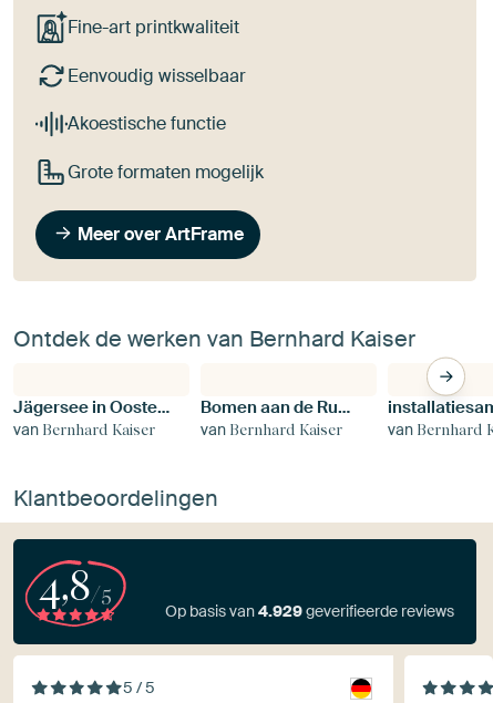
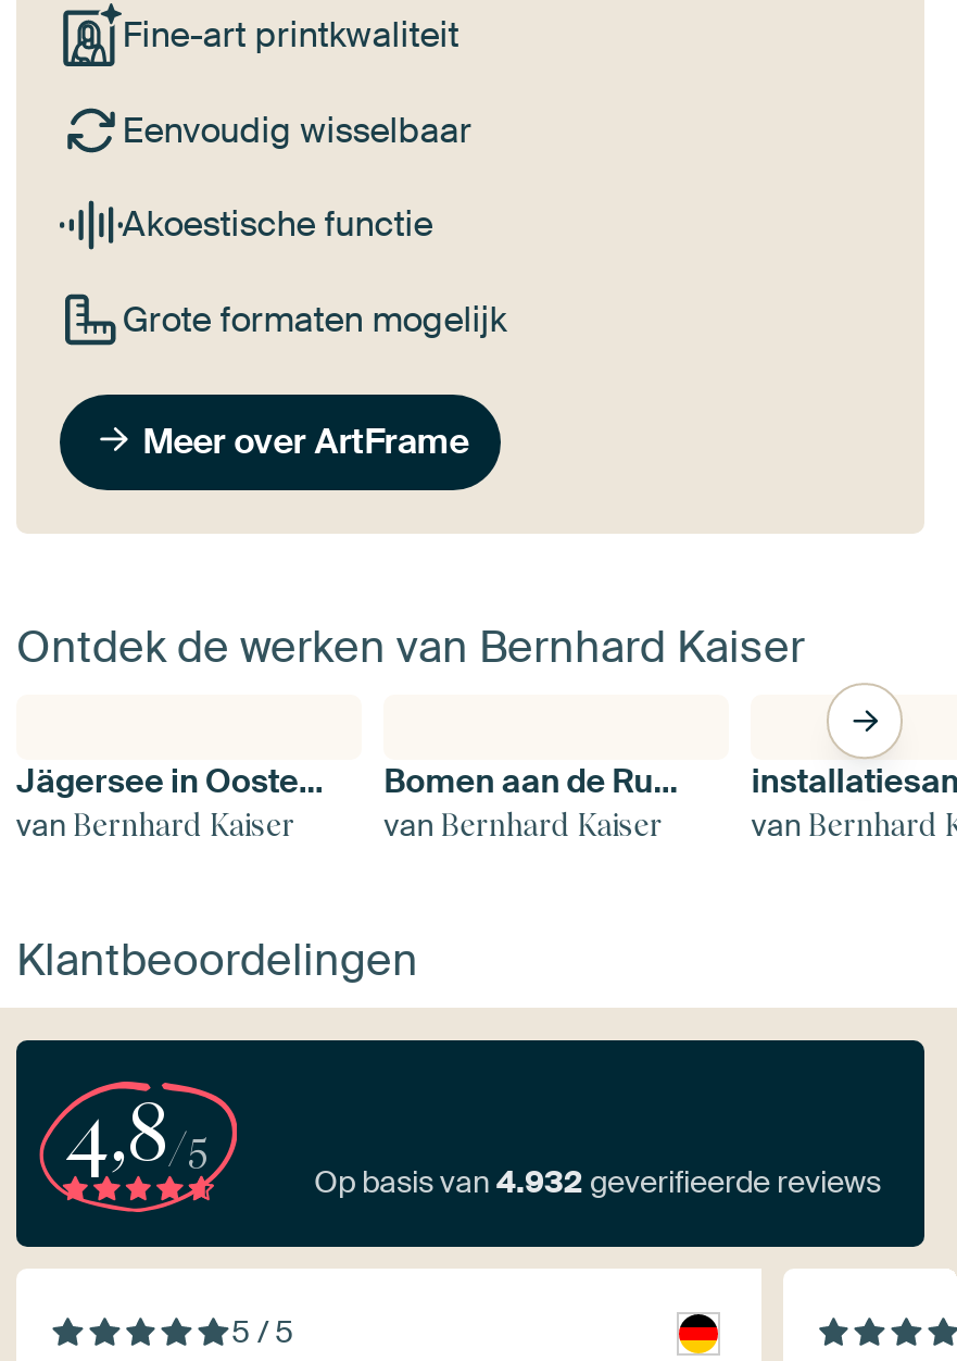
- Op basis van 4.929 geverifieerde reviews
+ Op basis van 4.932 geverifieerde reviews
